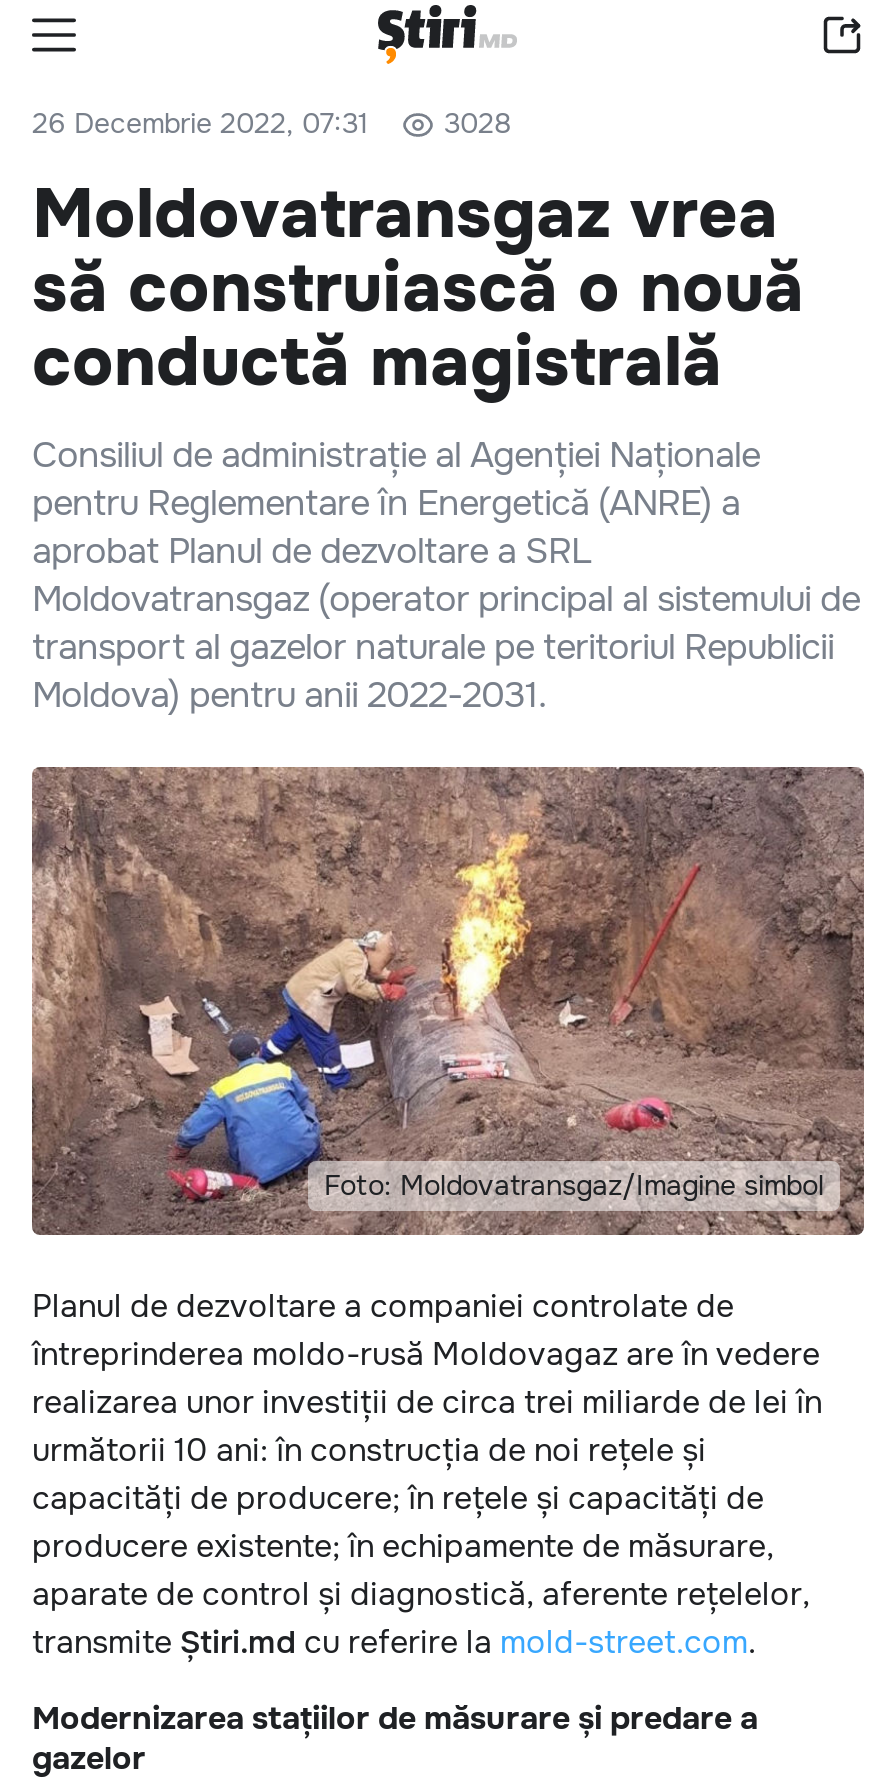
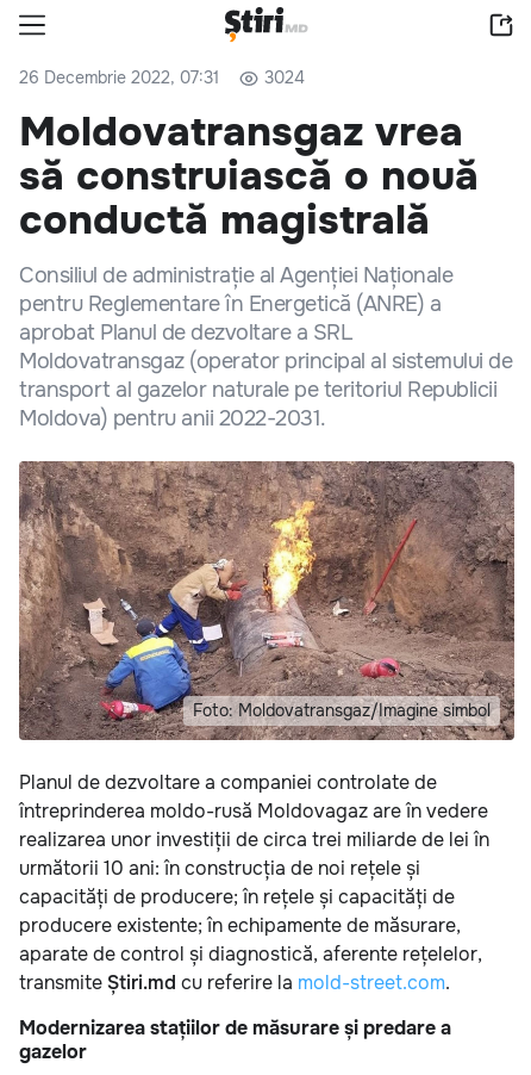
- 3028
+ 3024
